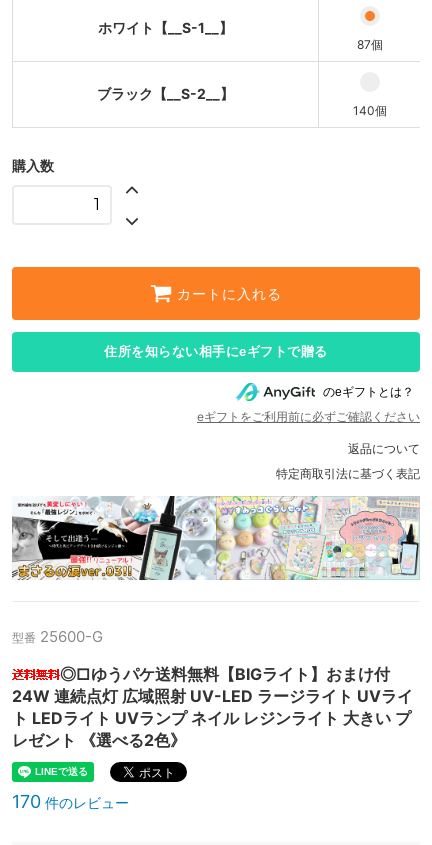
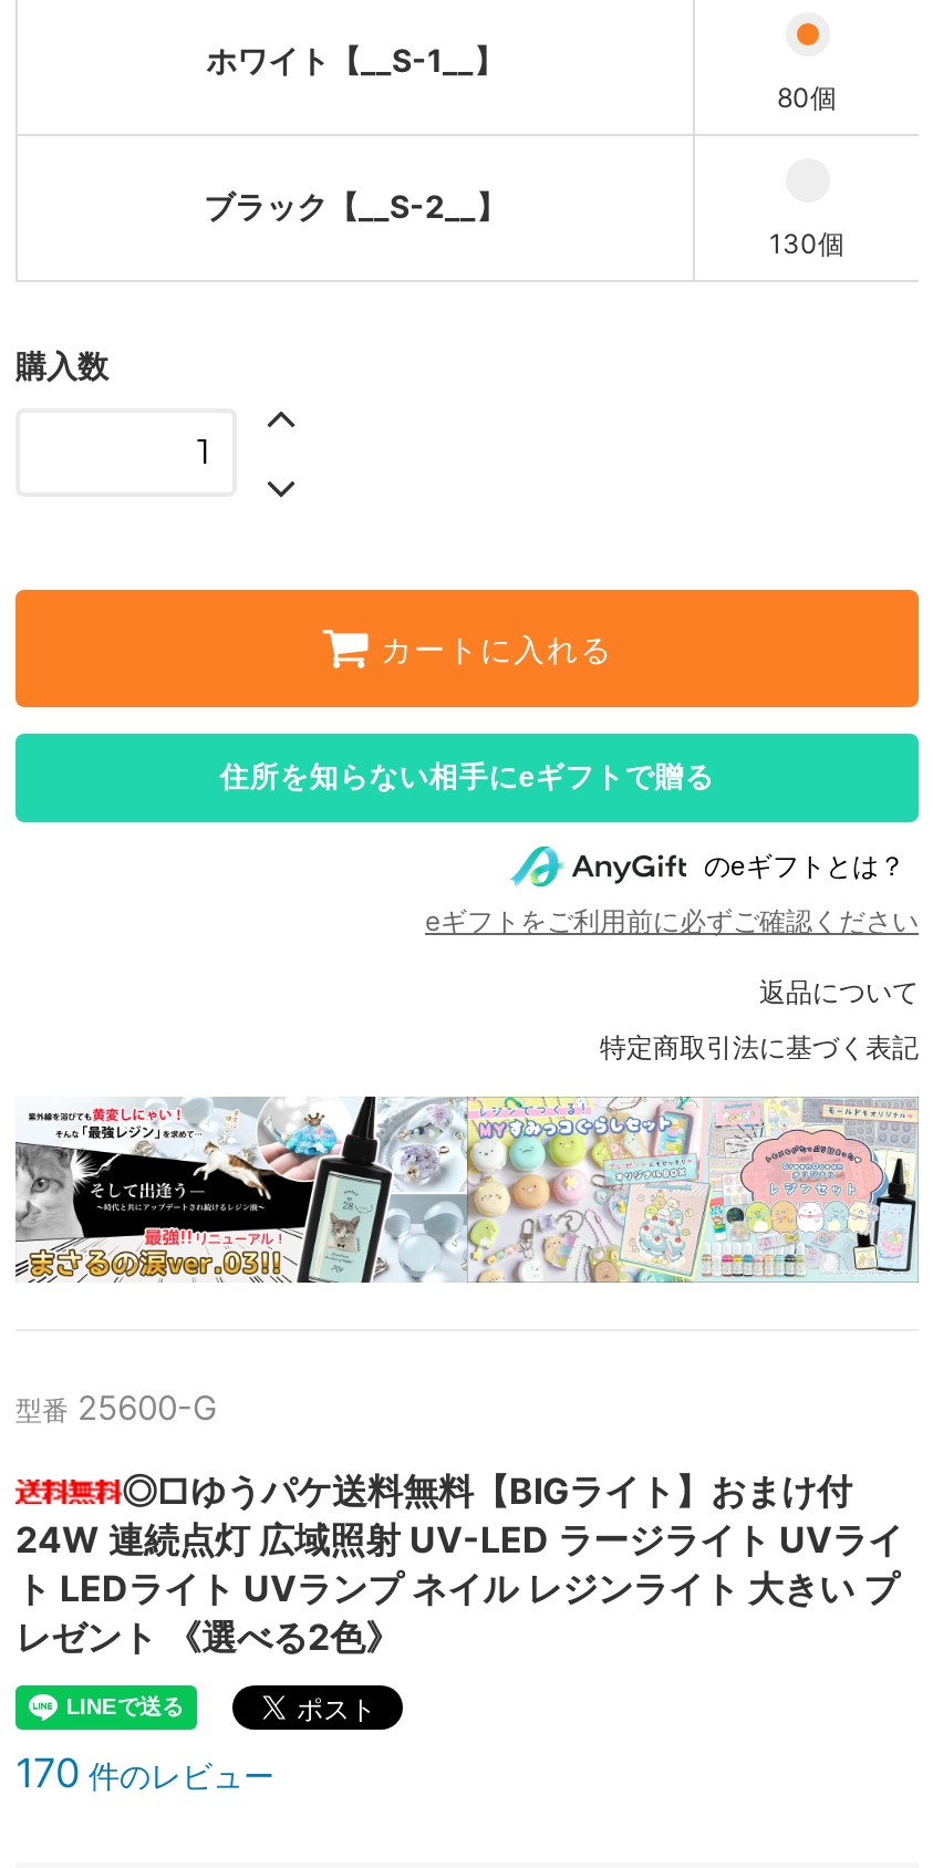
- 87個
+ 80個

- 140個
+ 130個
